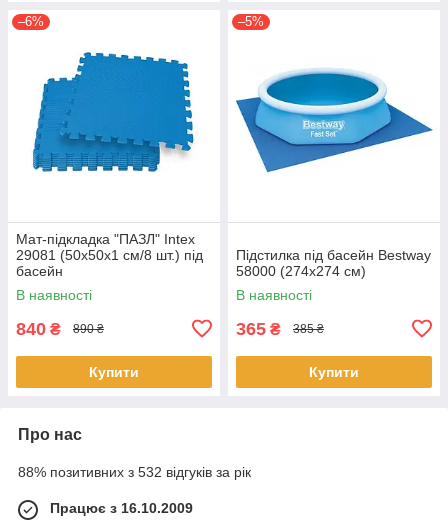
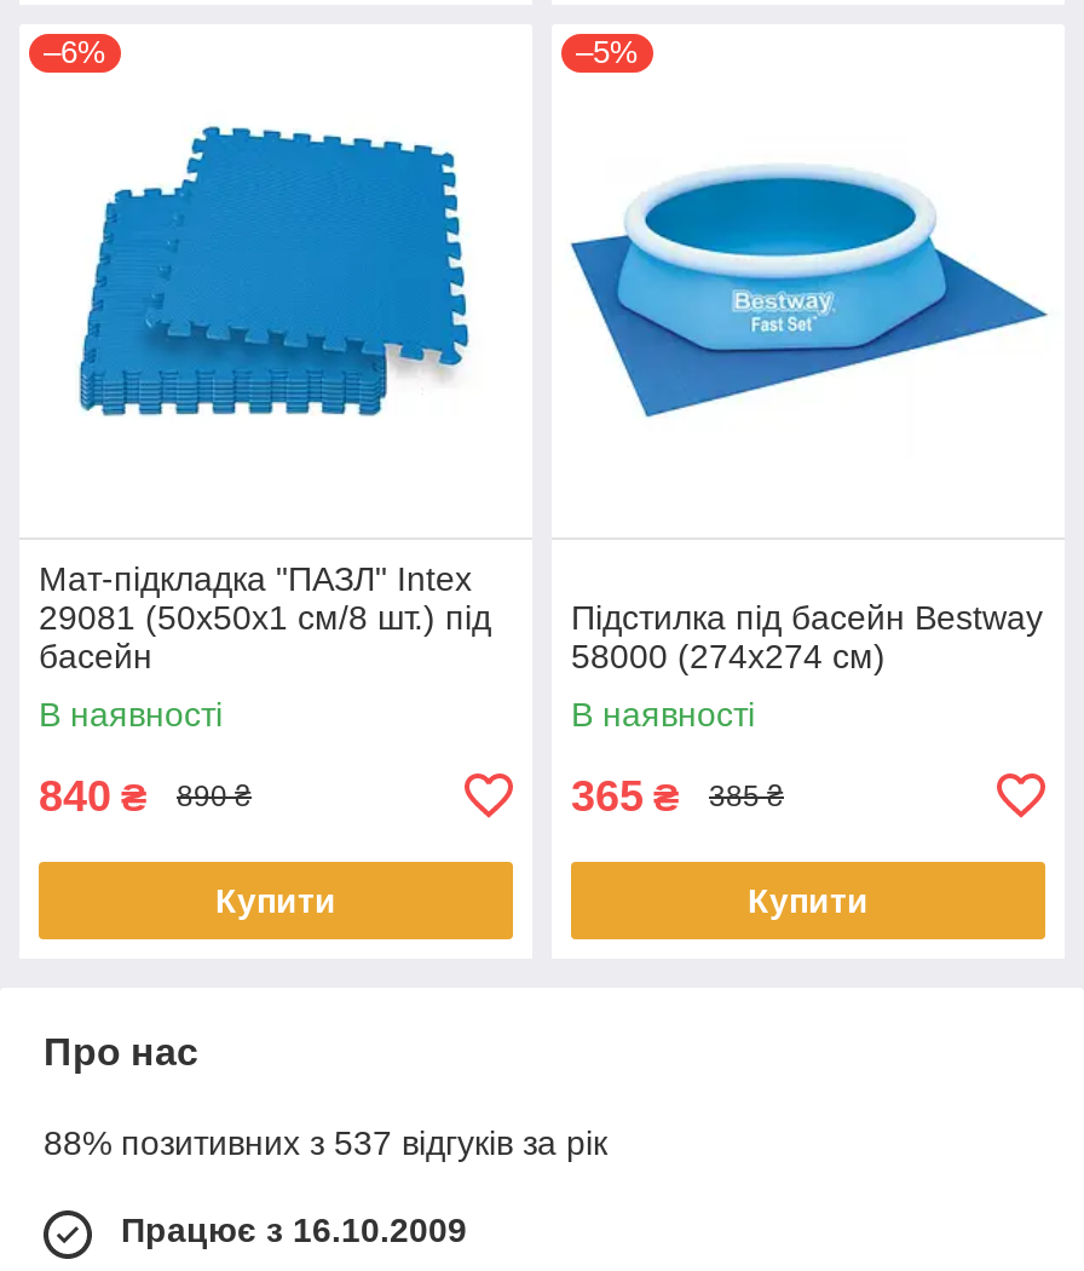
- 88% позитивних з 532 відгуків за рік
+ 88% позитивних з 537 відгуків за рік
